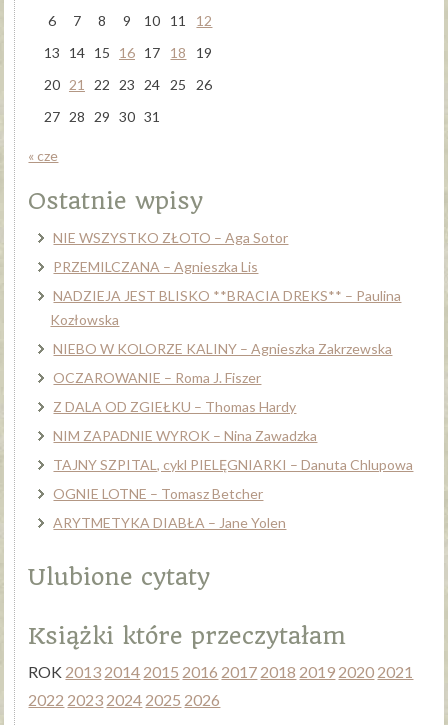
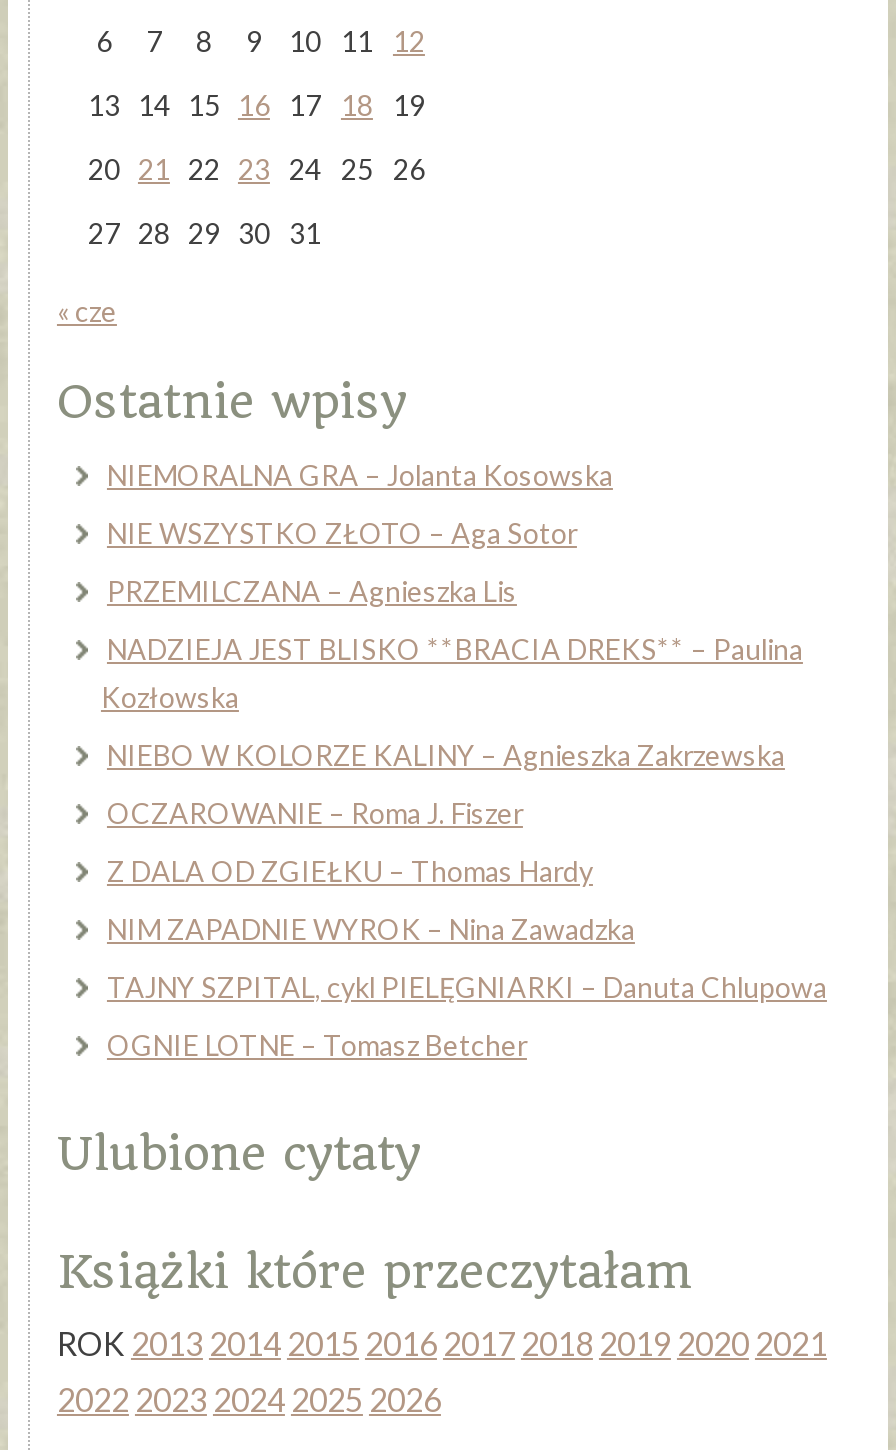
+ NIEMORALNA GRA – Jolanta Kosowska

moved down: NIE WSZYSTKO ZŁOTO – Aga Sotor | PRZEMILCZANA – Agnieszka Lis | NADZIEJA JEST BLISKO **BRACIA DREKS** – Paulina | ... | TAJNY SZPITAL, cykl PIELĘGNIARKI – Danuta Chlupowa | OGNIE LOTNE – Tomasz Betcher

- ARYTMETYKA DIABŁA – Jane Yolen
